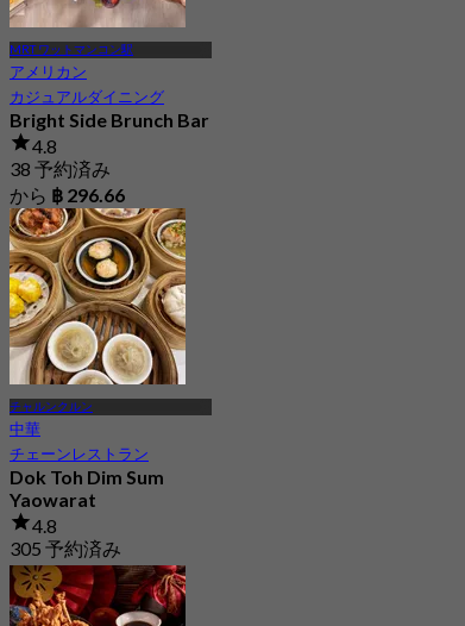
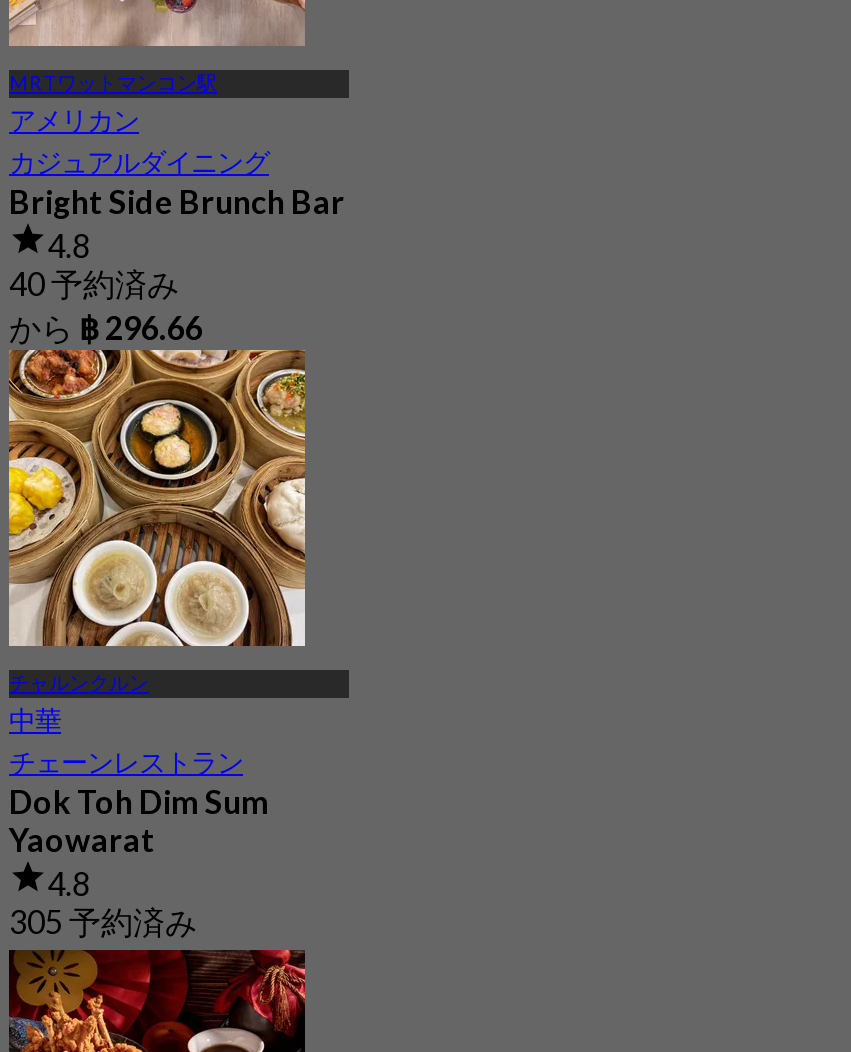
- 38 予約済み
+ 40 予約済み
